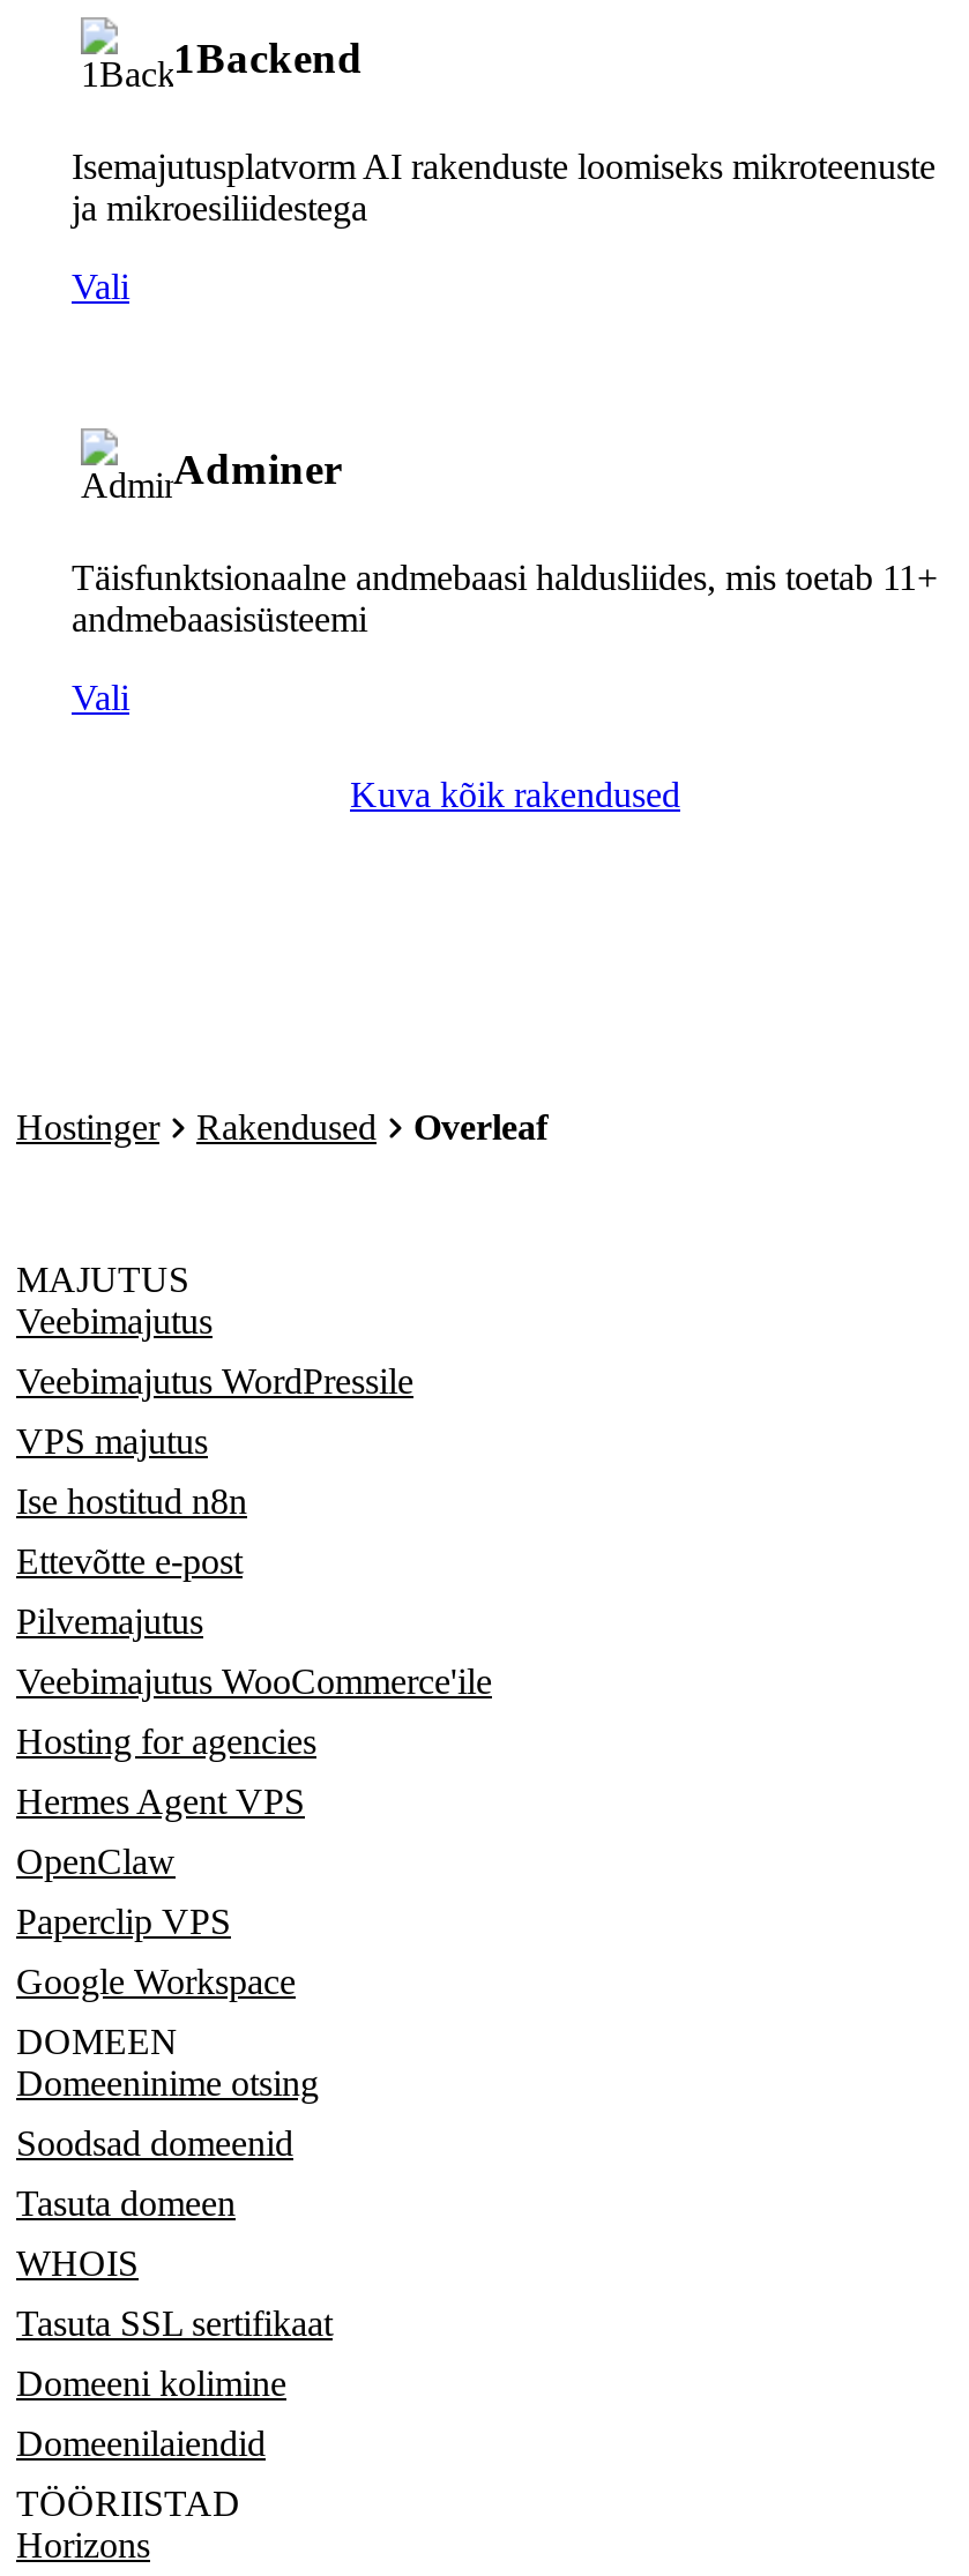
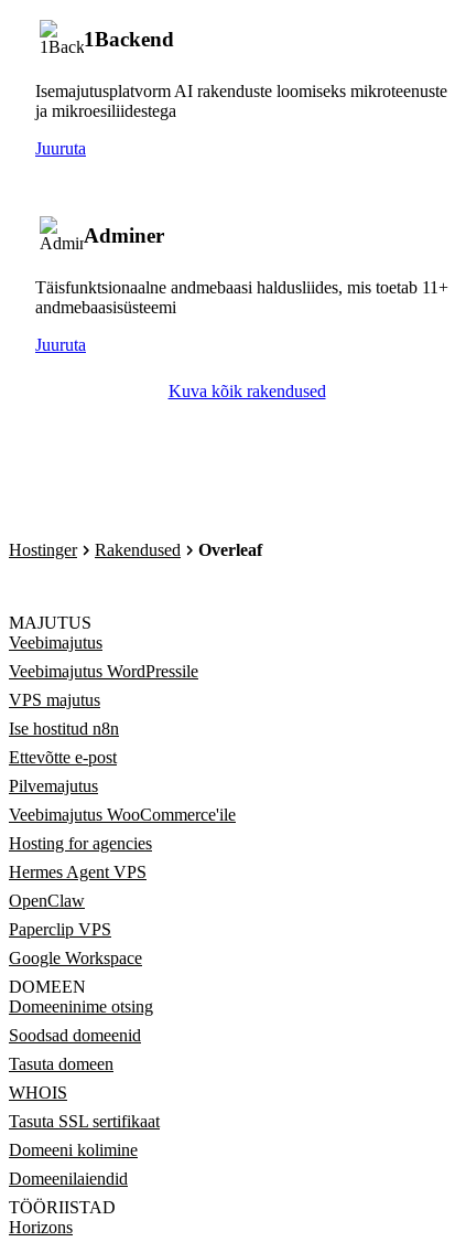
- Vali
+ Juuruta

- Vali
+ Juuruta
